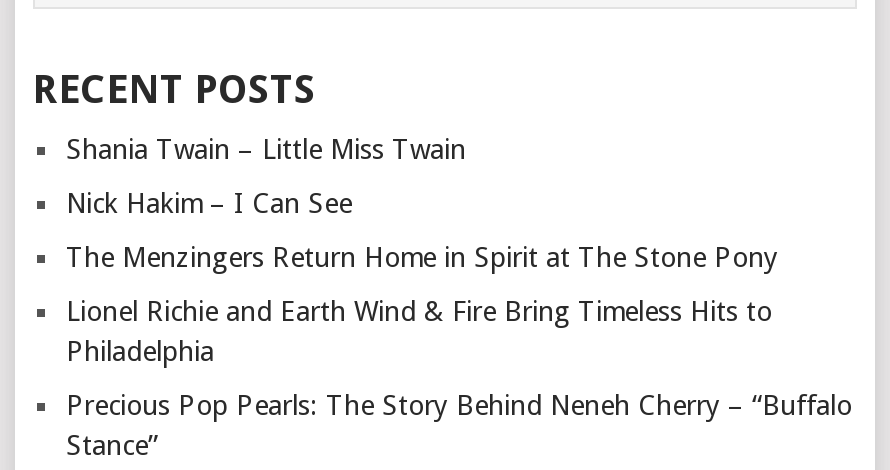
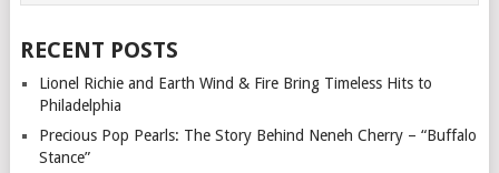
- Shania Twain – Little Miss Twain
- Nick Hakim – I Can See
- The Menzingers Return Home in Spirit at The Stone Pony
